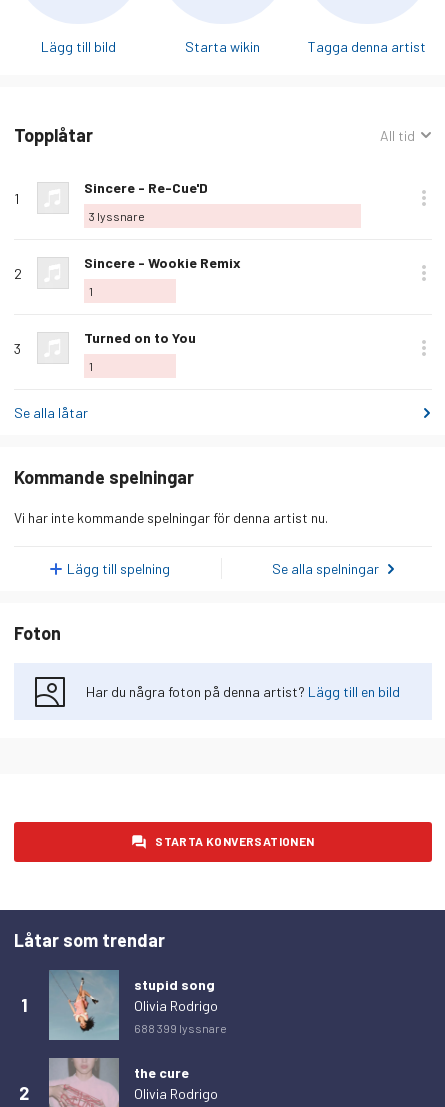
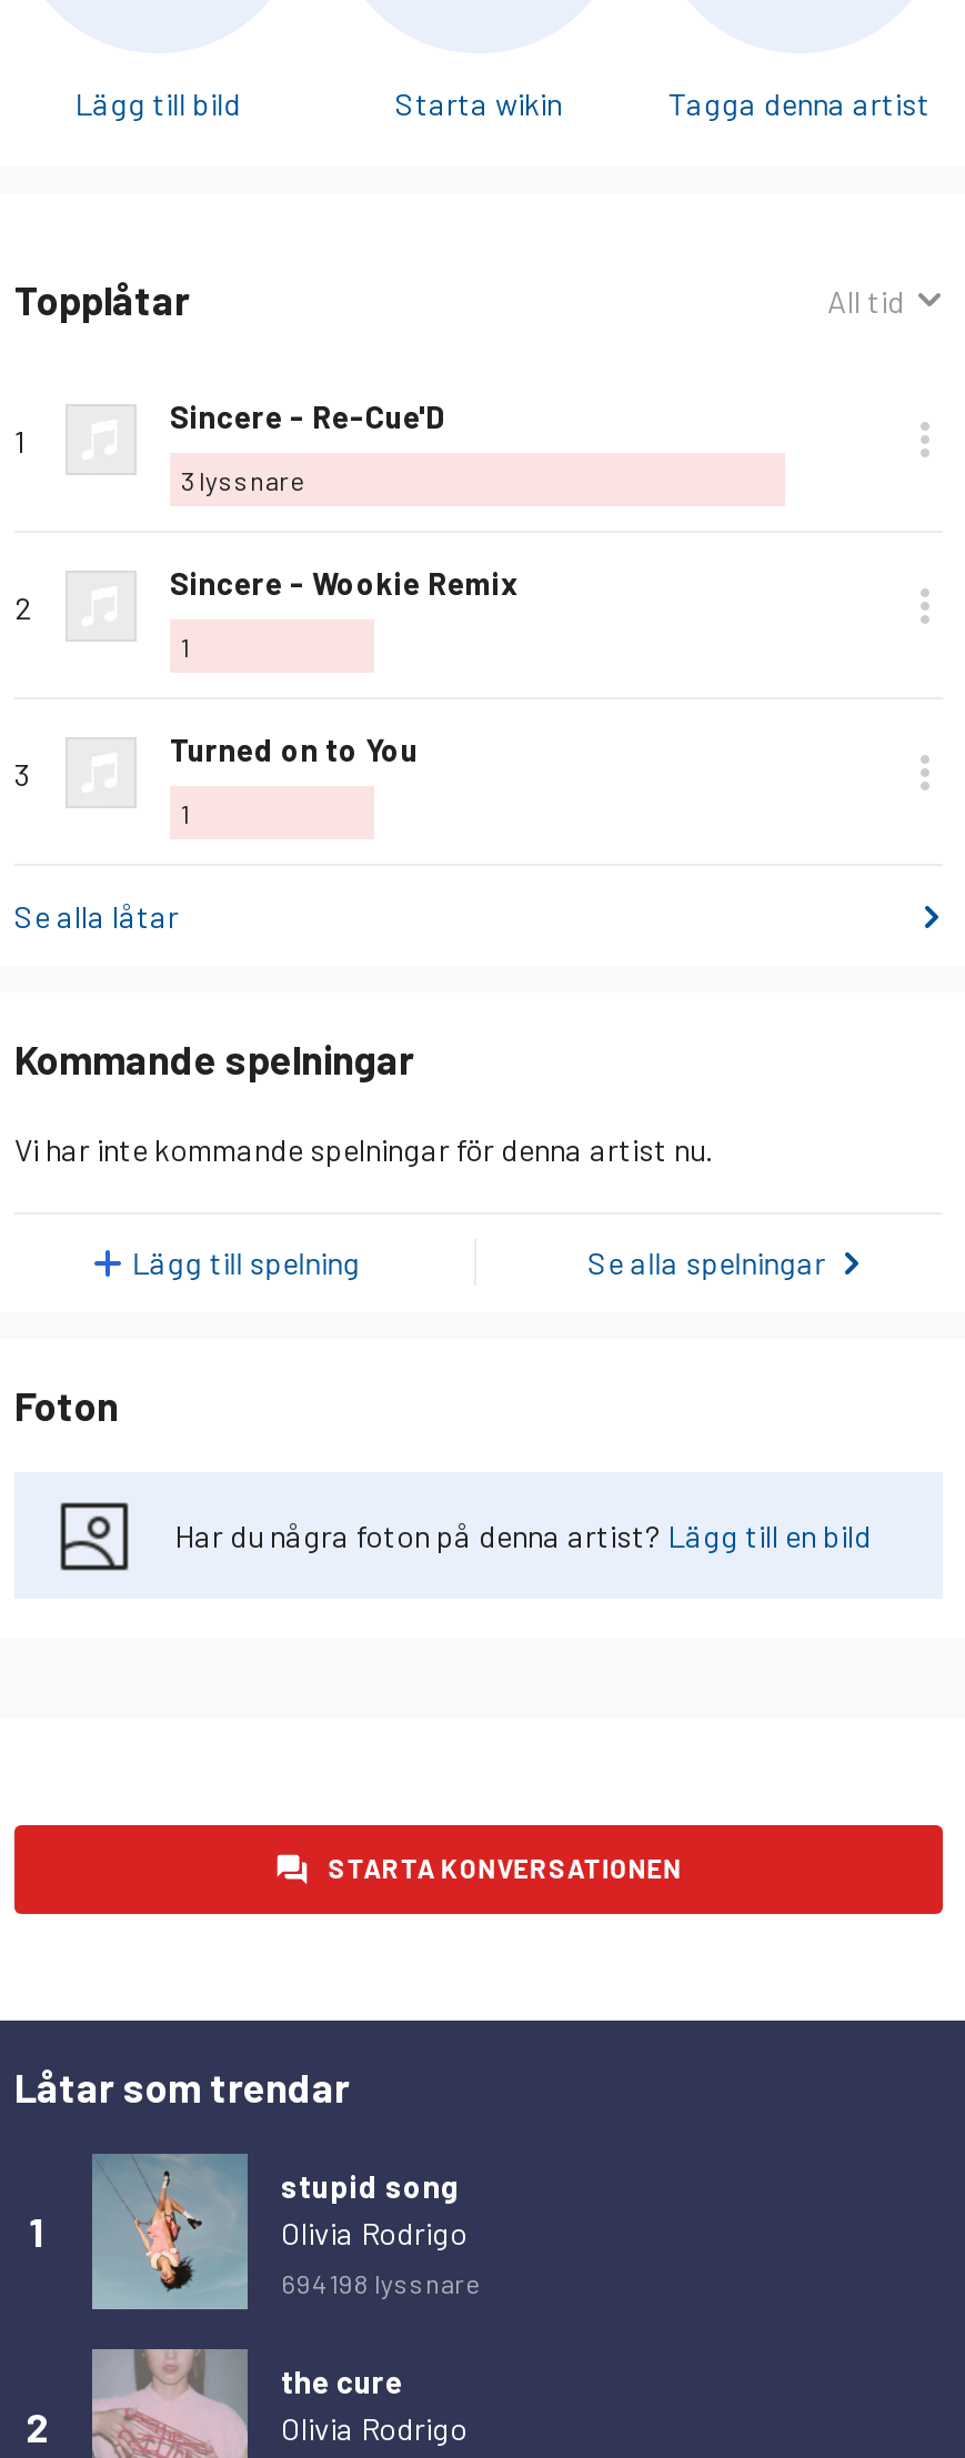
- 688 399 lyssnare
+ 694 198 lyssnare
